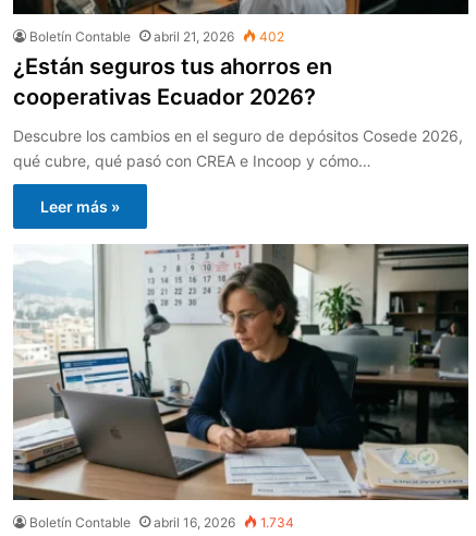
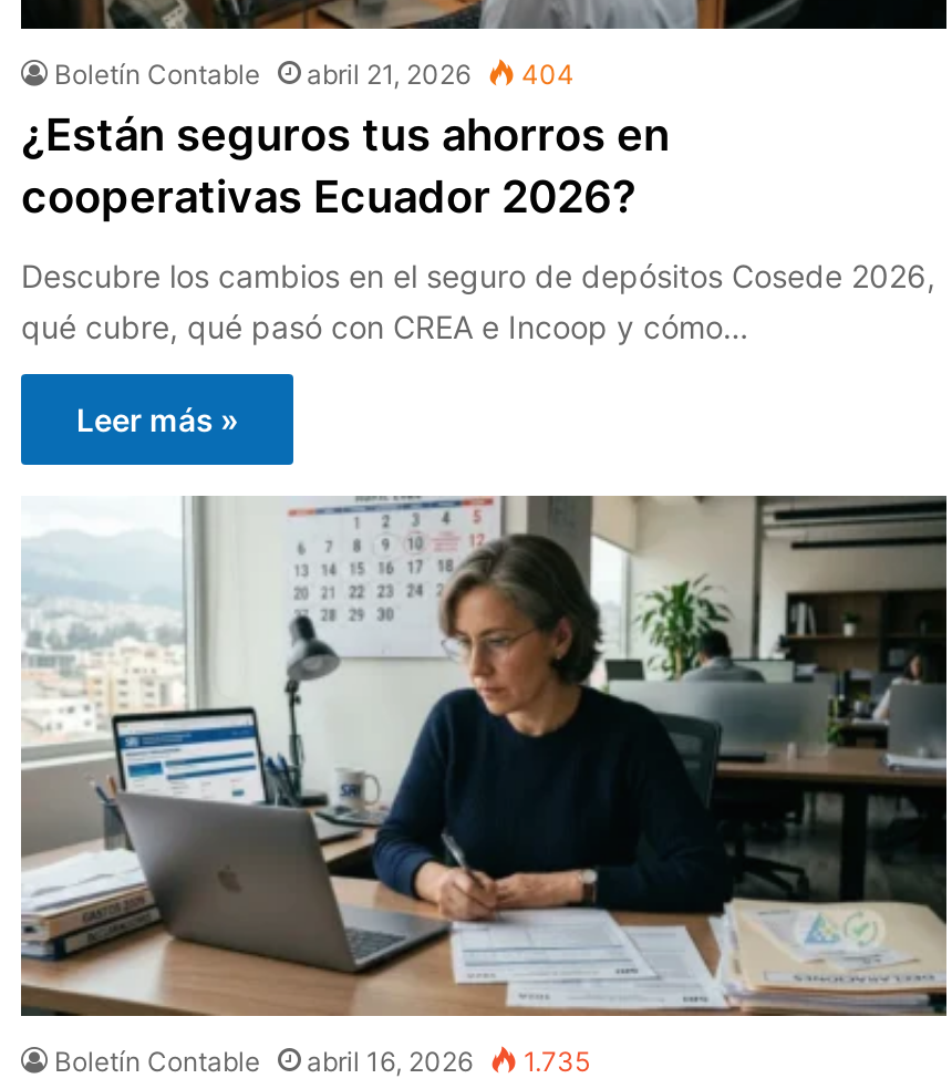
- Boletín Contable abril 21, 2026 402
+ Boletín Contable abril 21, 2026 404

- Boletín Contable abril 16, 2026 1.734
+ Boletín Contable abril 16, 2026 1.735
